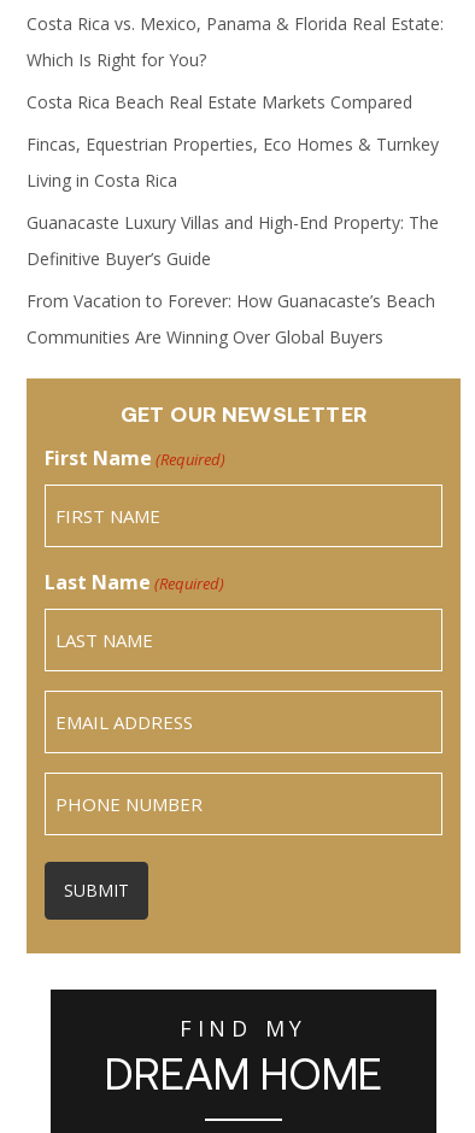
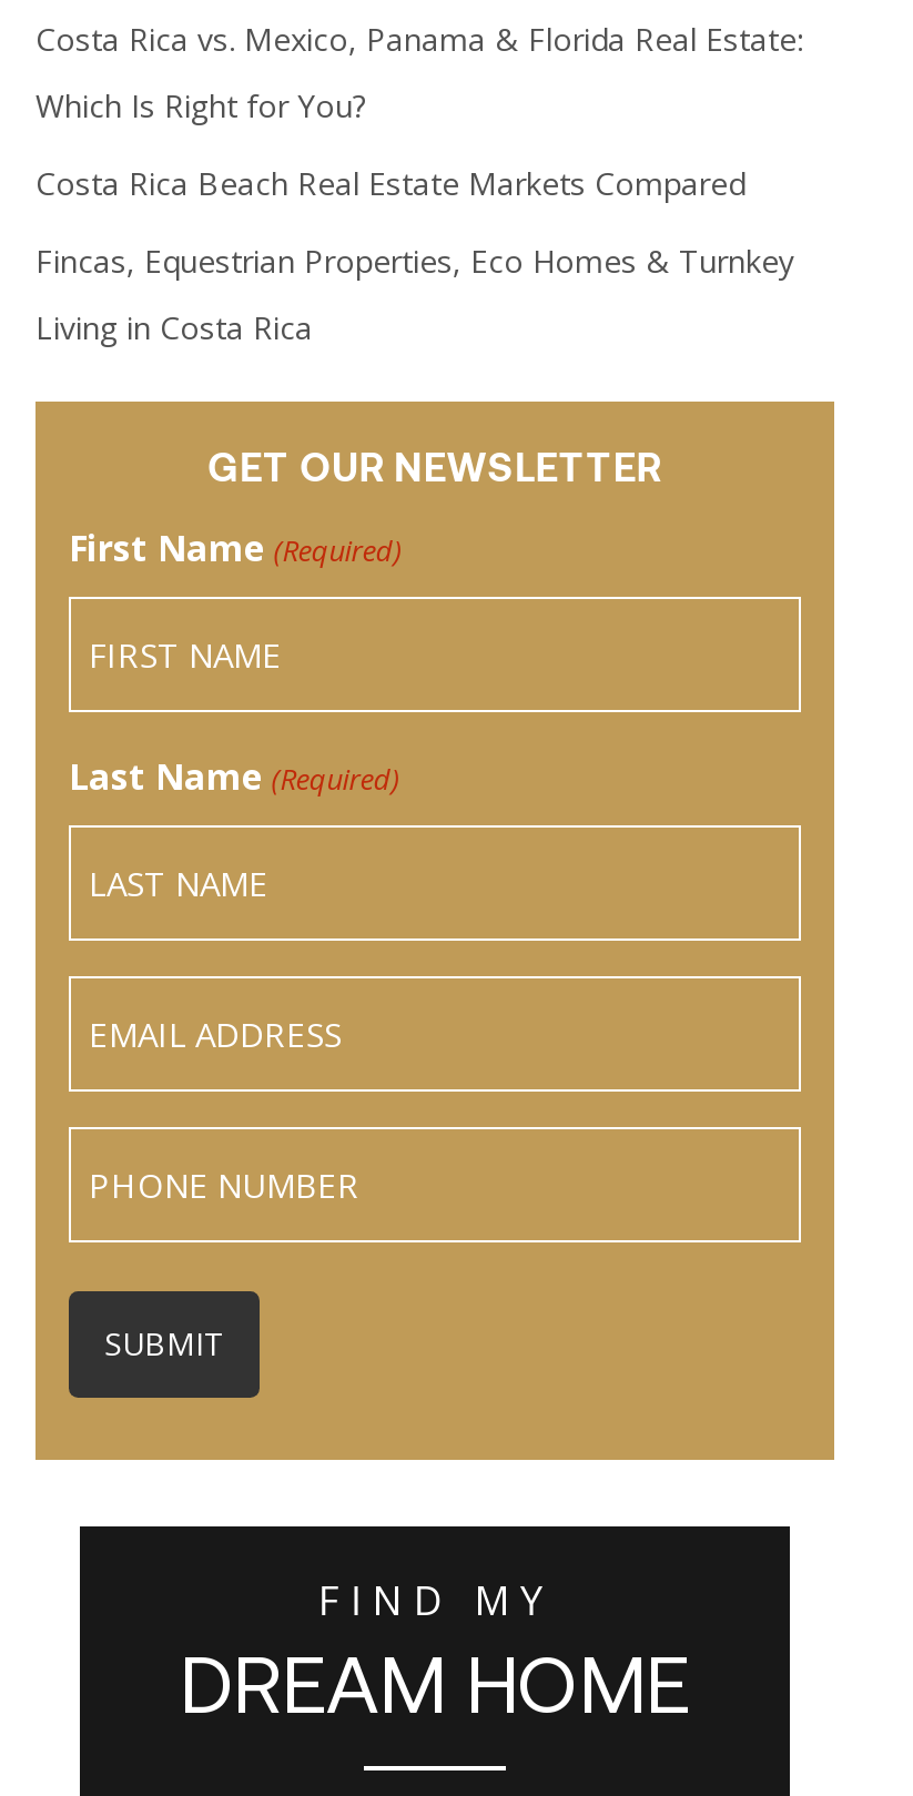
- Guanacaste Luxury Villas and High-End Property: The
- Definitive Buyer’s Guide
- From Vacation to Forever: How Guanacaste’s Beach
- Communities Are Winning Over Global Buyers
